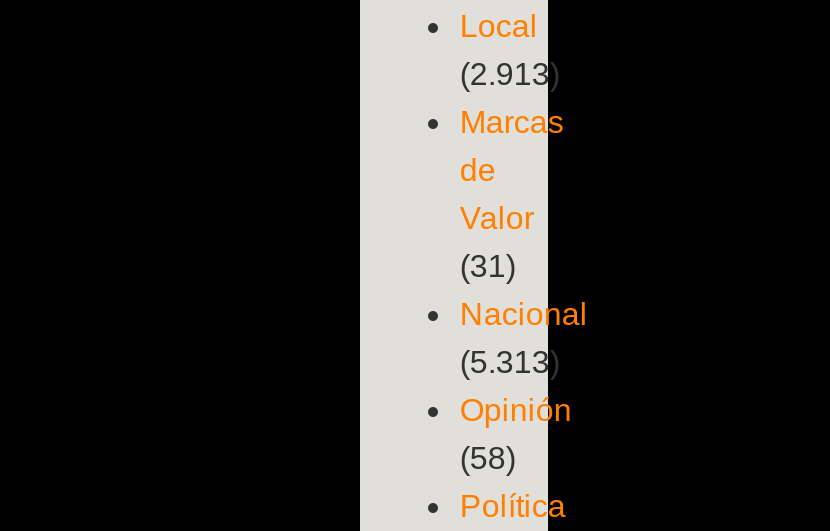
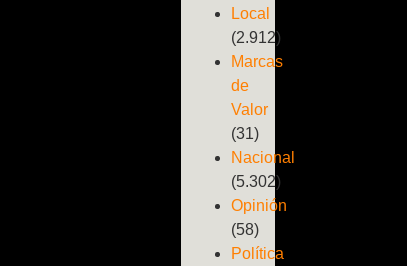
- (2.913)
+ (2.912)

- (5.313)
+ (5.302)
